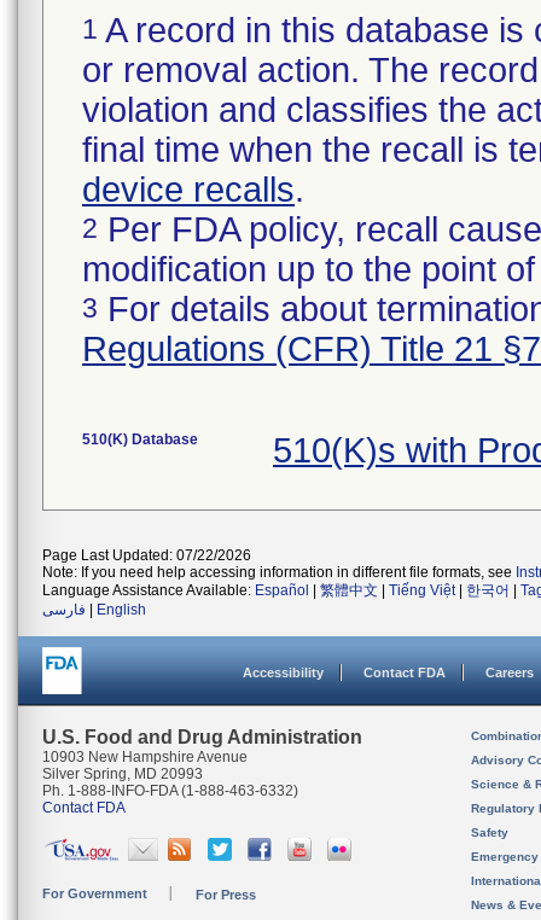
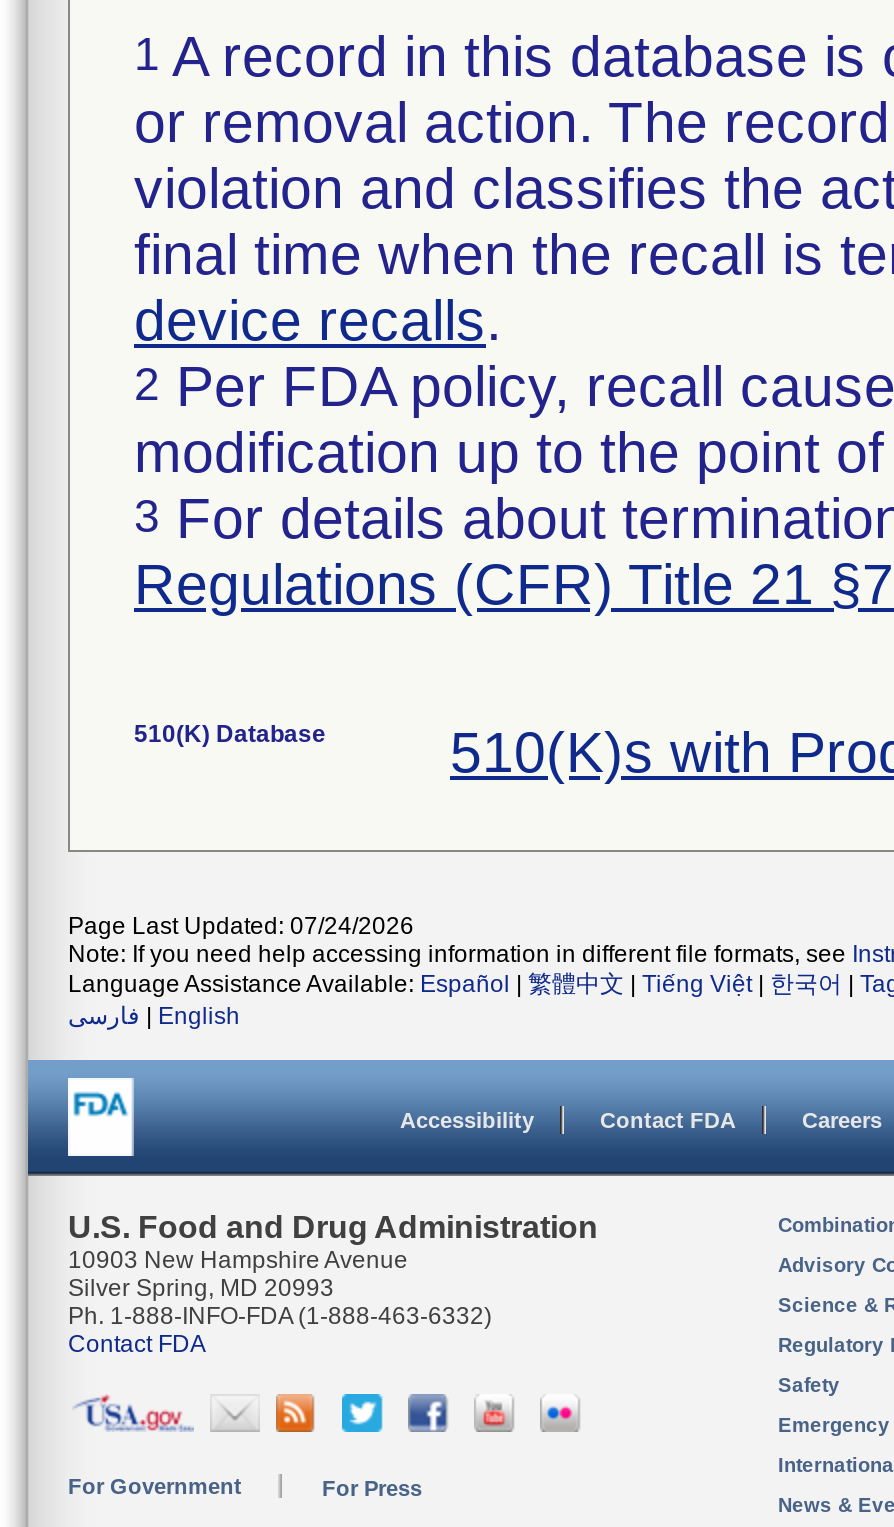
- Page Last Updated: 07/22/2026
+ Page Last Updated: 07/24/2026
